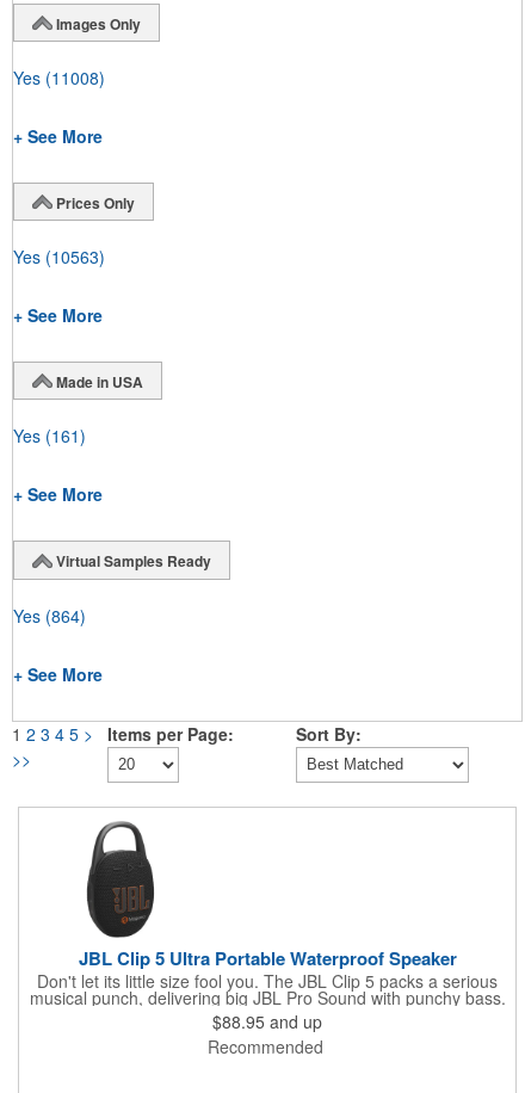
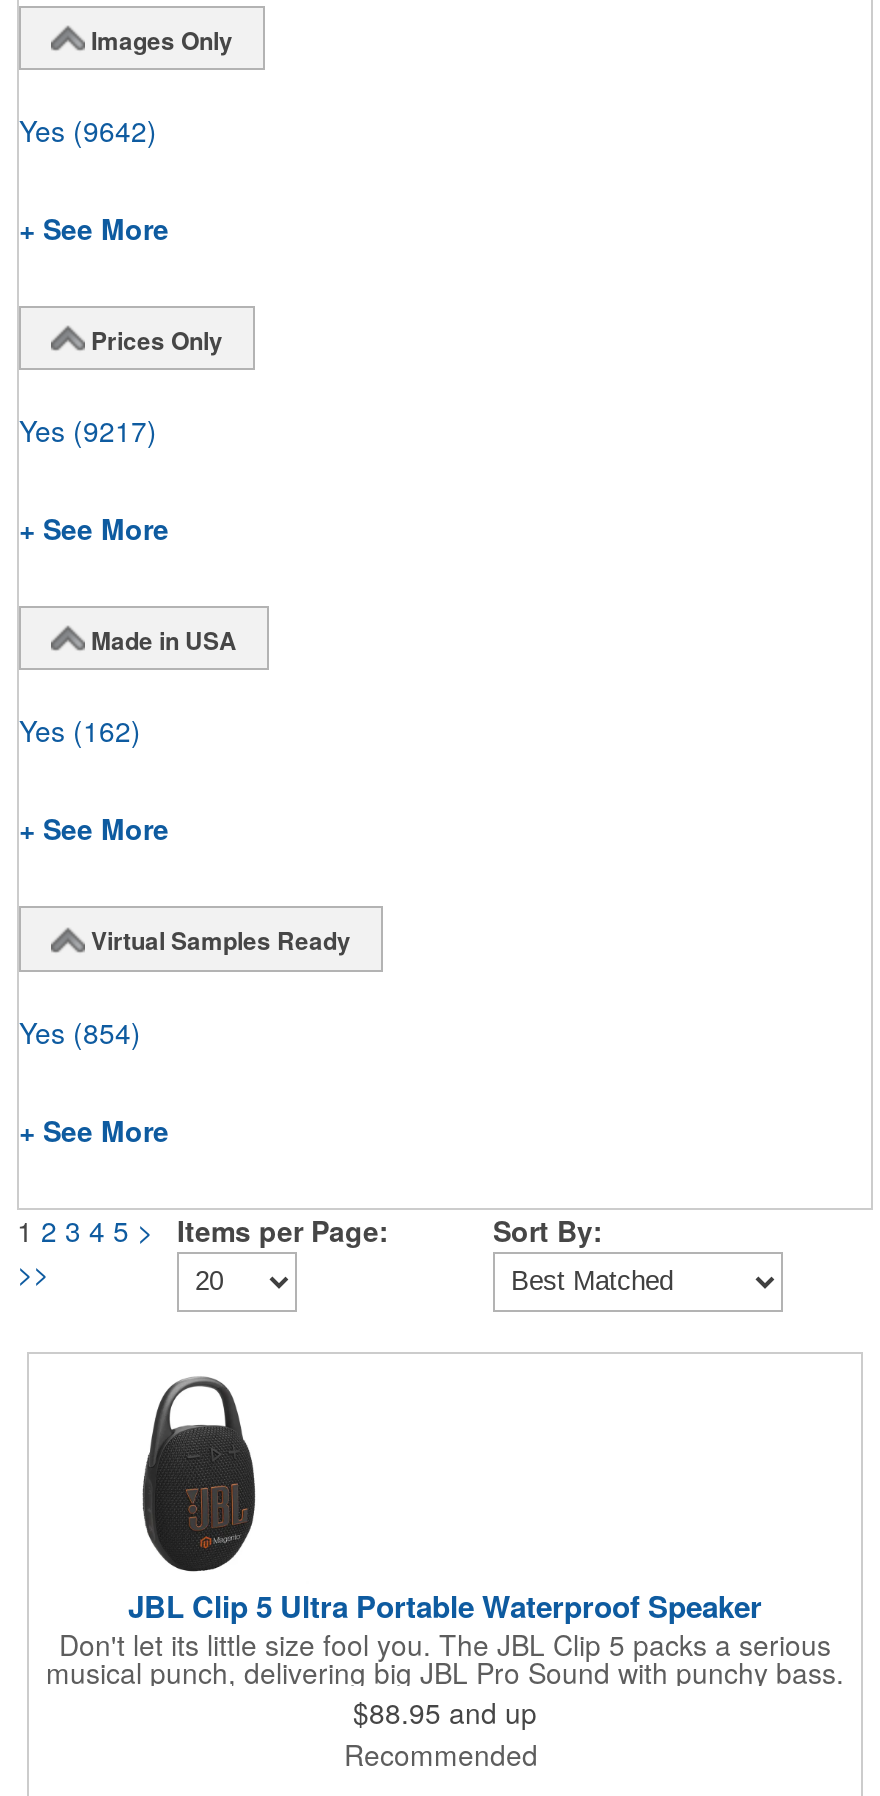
- Yes (11008)
+ Yes (9642)

- Yes (10563)
+ Yes (9217)

- Yes (161)
+ Yes (162)

- Yes (864)
+ Yes (854)
